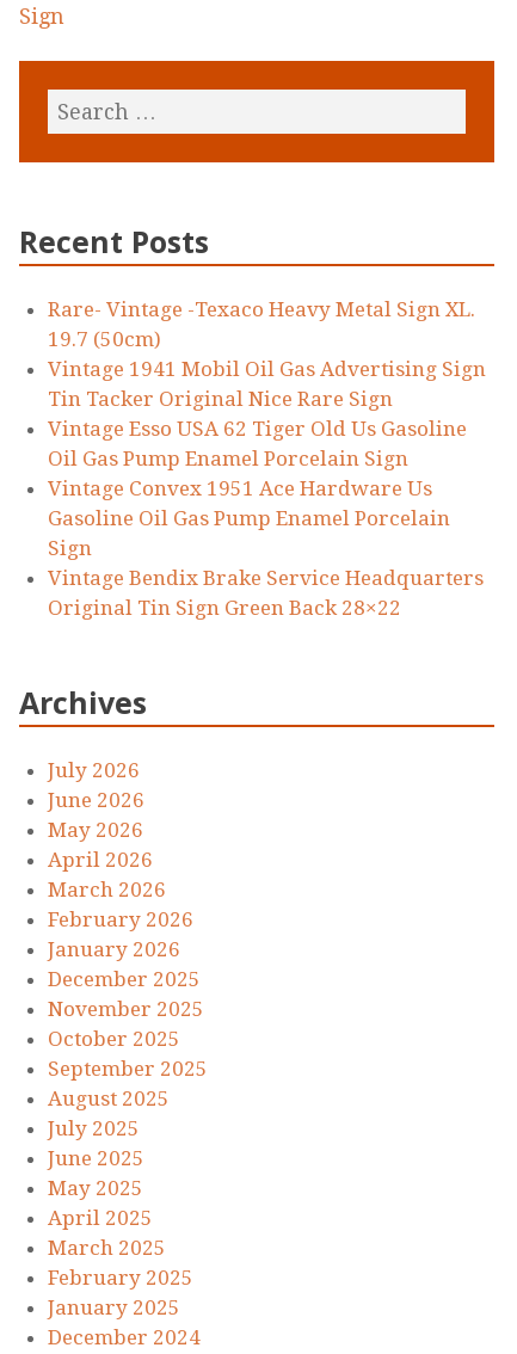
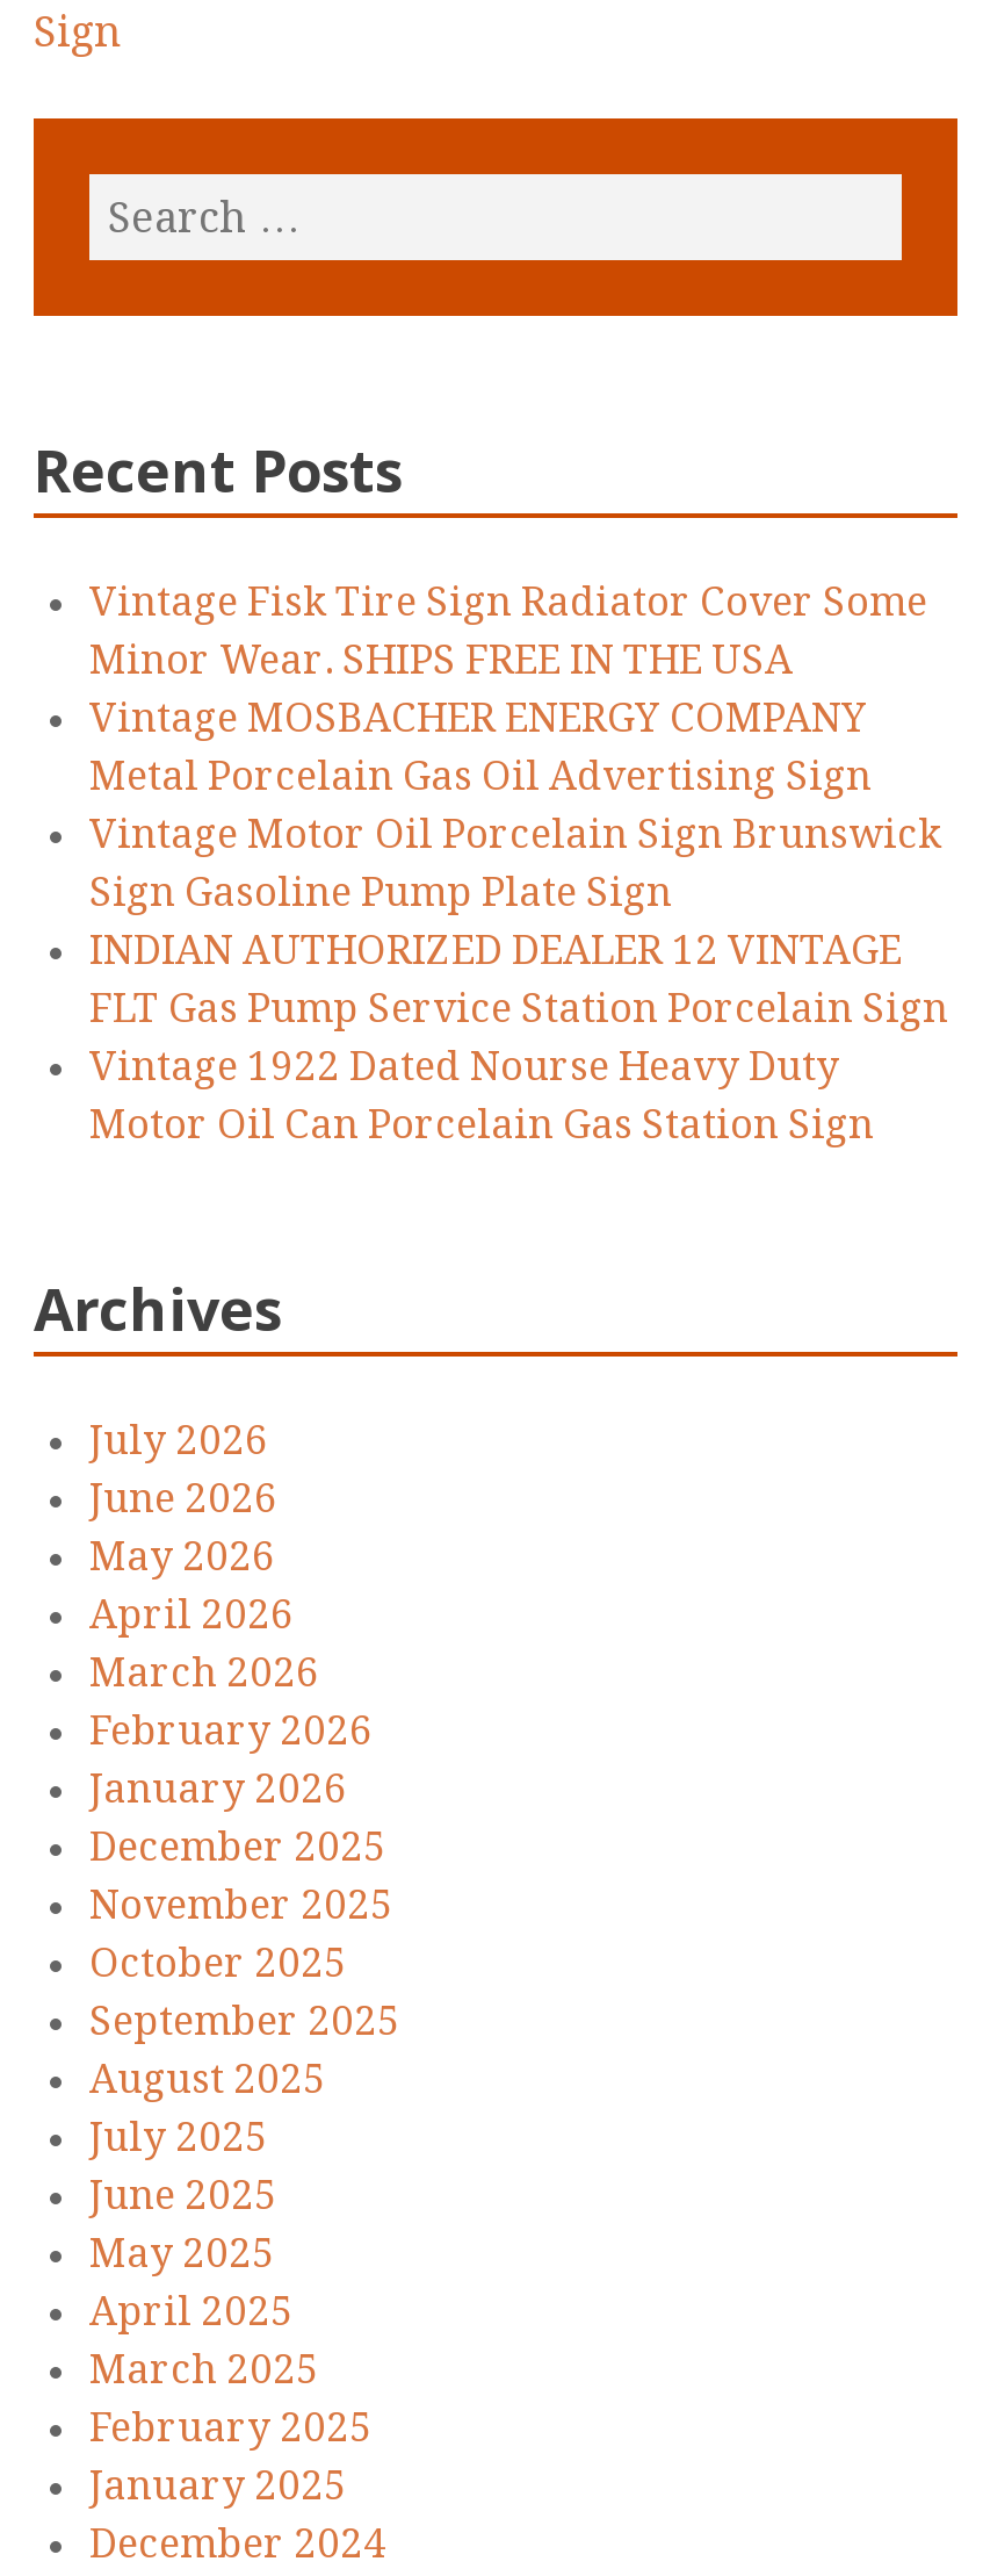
- Rare- Vintage -Texaco Heavy Metal Sign XL.
- 19.7 (50cm)
- Vintage 1941 Mobil Oil Gas Advertising Sign
- Tin Tacker Original Nice Rare Sign
- Vintage Esso USA 62 Tiger Old Us Gasoline
- Oil Gas Pump Enamel Porcelain Sign
- Vintage Convex 1951 Ace Hardware Us
- Gasoline Oil Gas Pump Enamel Porcelain
- Sign
- Vintage Bendix Brake Service Headquarters
- Original Tin Sign Green Back 28×22
+ Vintage Fisk Tire Sign Radiator Cover Some
+ Minor Wear. SHIPS FREE IN THE USA
+ Vintage MOSBACHER ENERGY COMPANY
+ Metal Porcelain Gas Oil Advertising Sign
+ Vintage Motor Oil Porcelain Sign Brunswick
+ Sign Gasoline Pump Plate Sign
+ INDIAN AUTHORIZED DEALER 12 VINTAGE
+ FLT Gas Pump Service Station Porcelain Sign
+ Vintage 1922 Dated Nourse Heavy Duty
+ Motor Oil Can Porcelain Gas Station Sign
